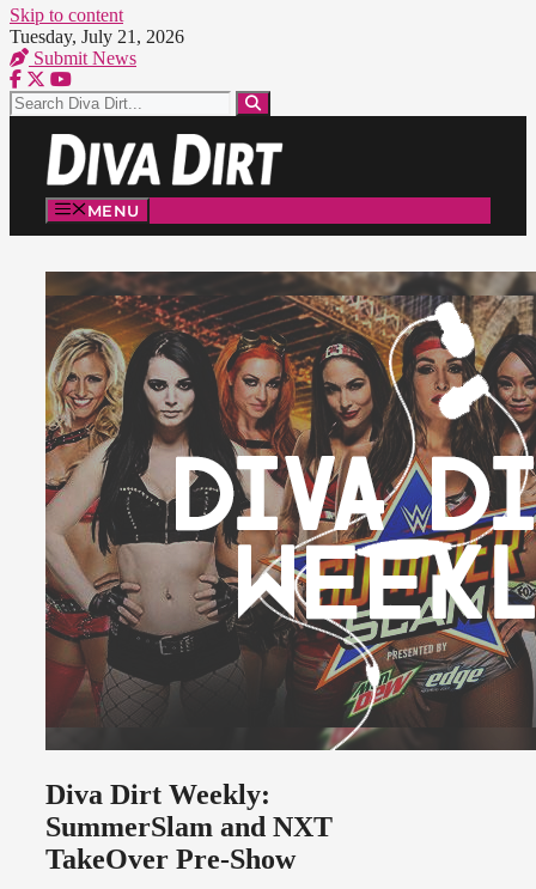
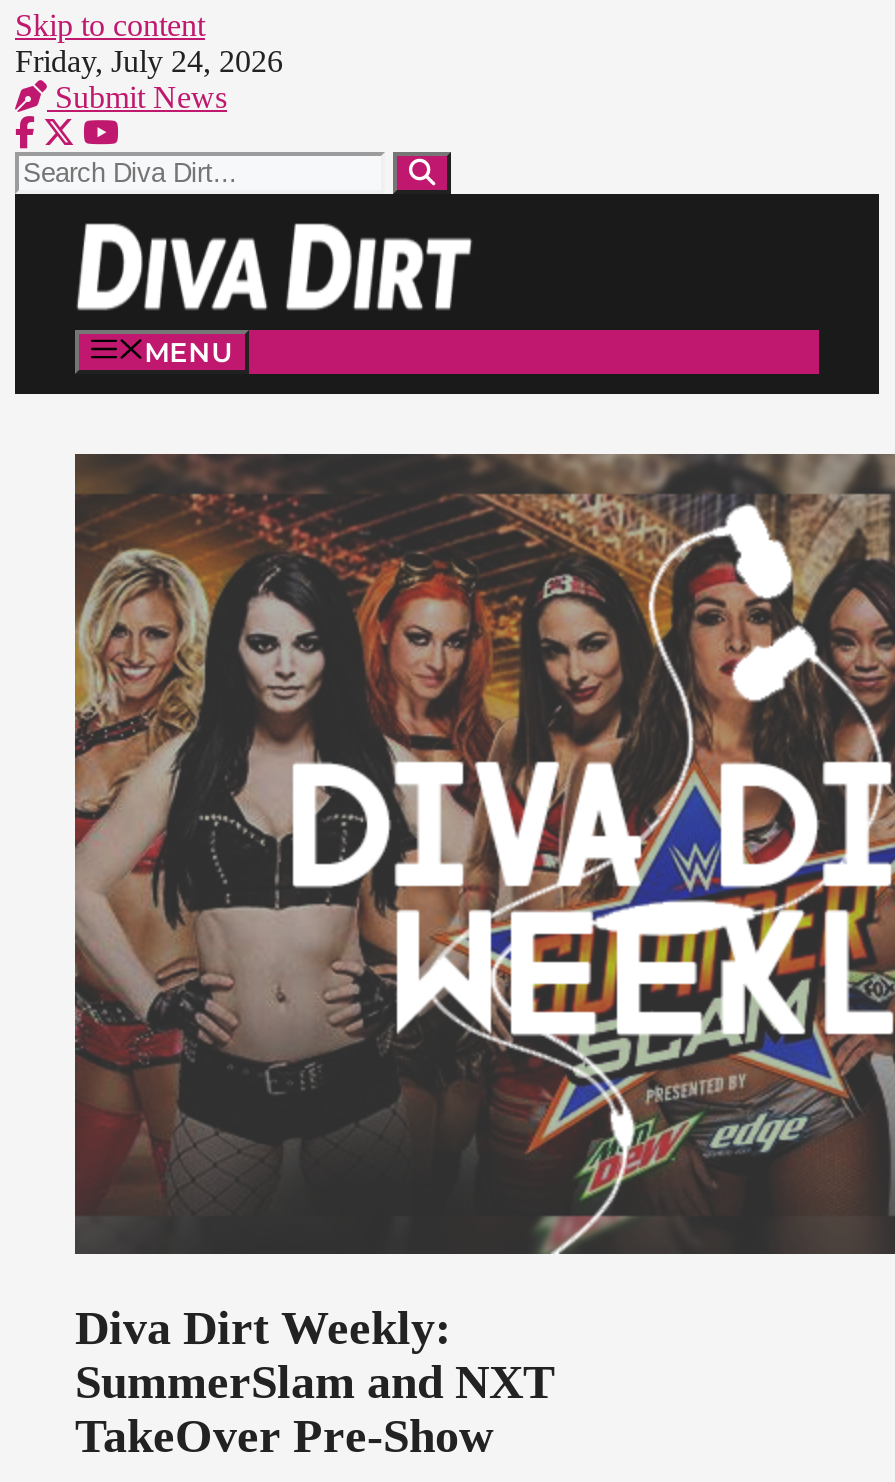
- Tuesday, July 21, 2026
+ Friday, July 24, 2026
